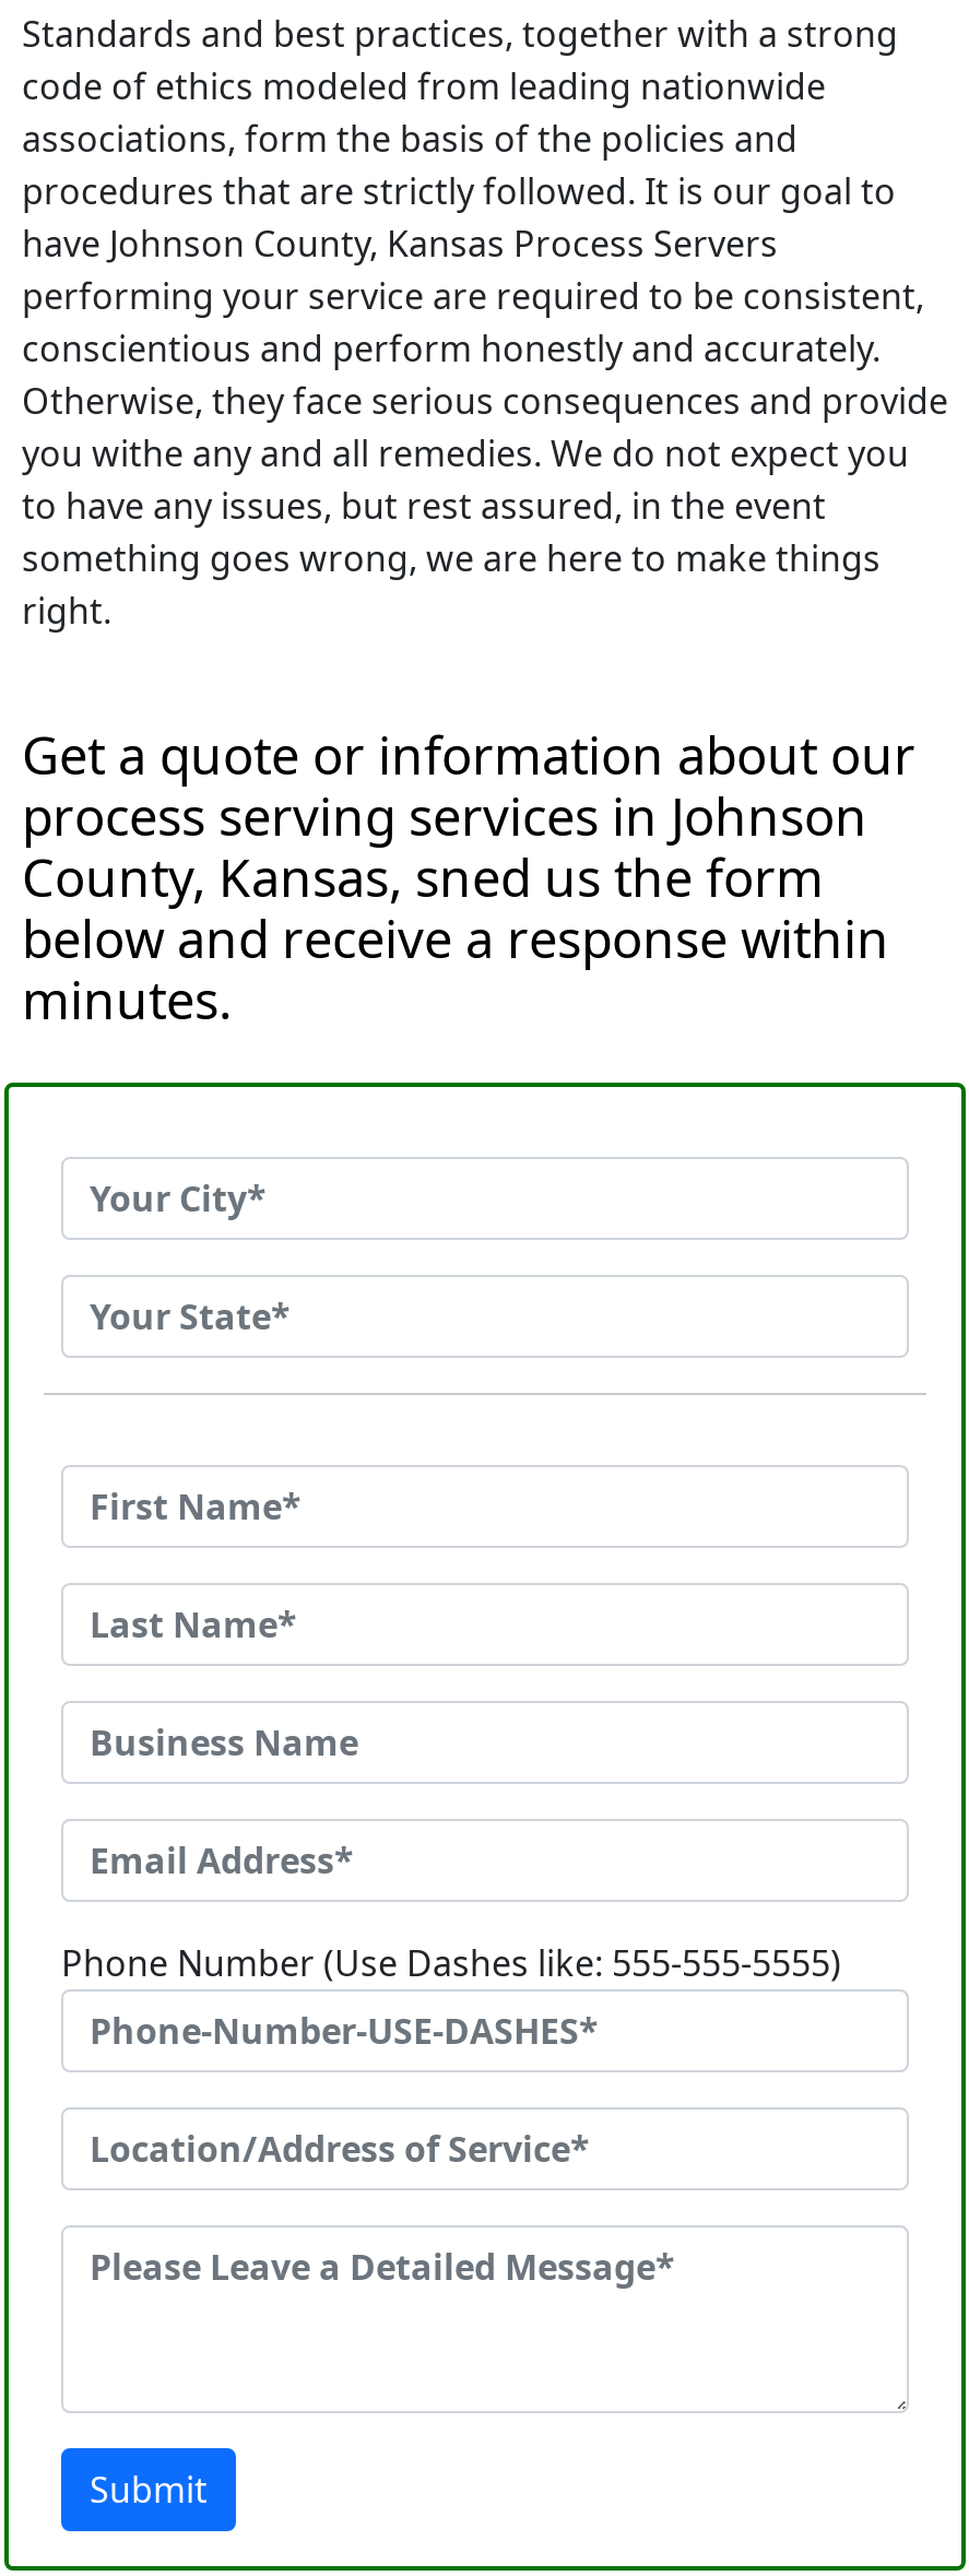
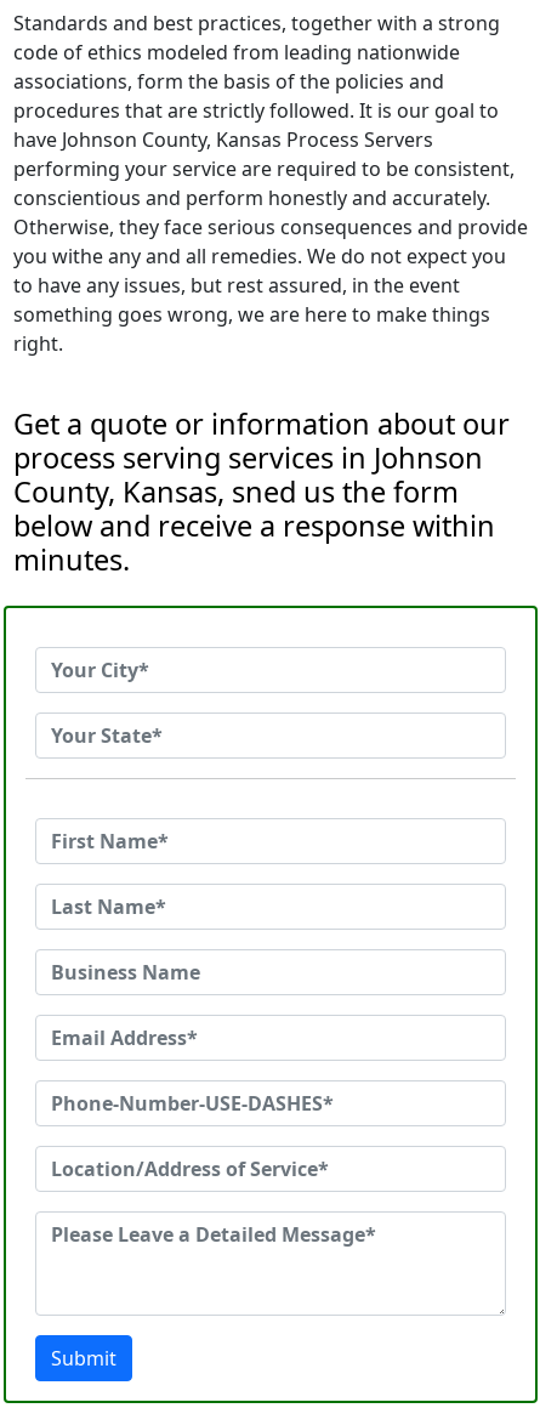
- Phone Number (Use Dashes like: 555-555-5555)
